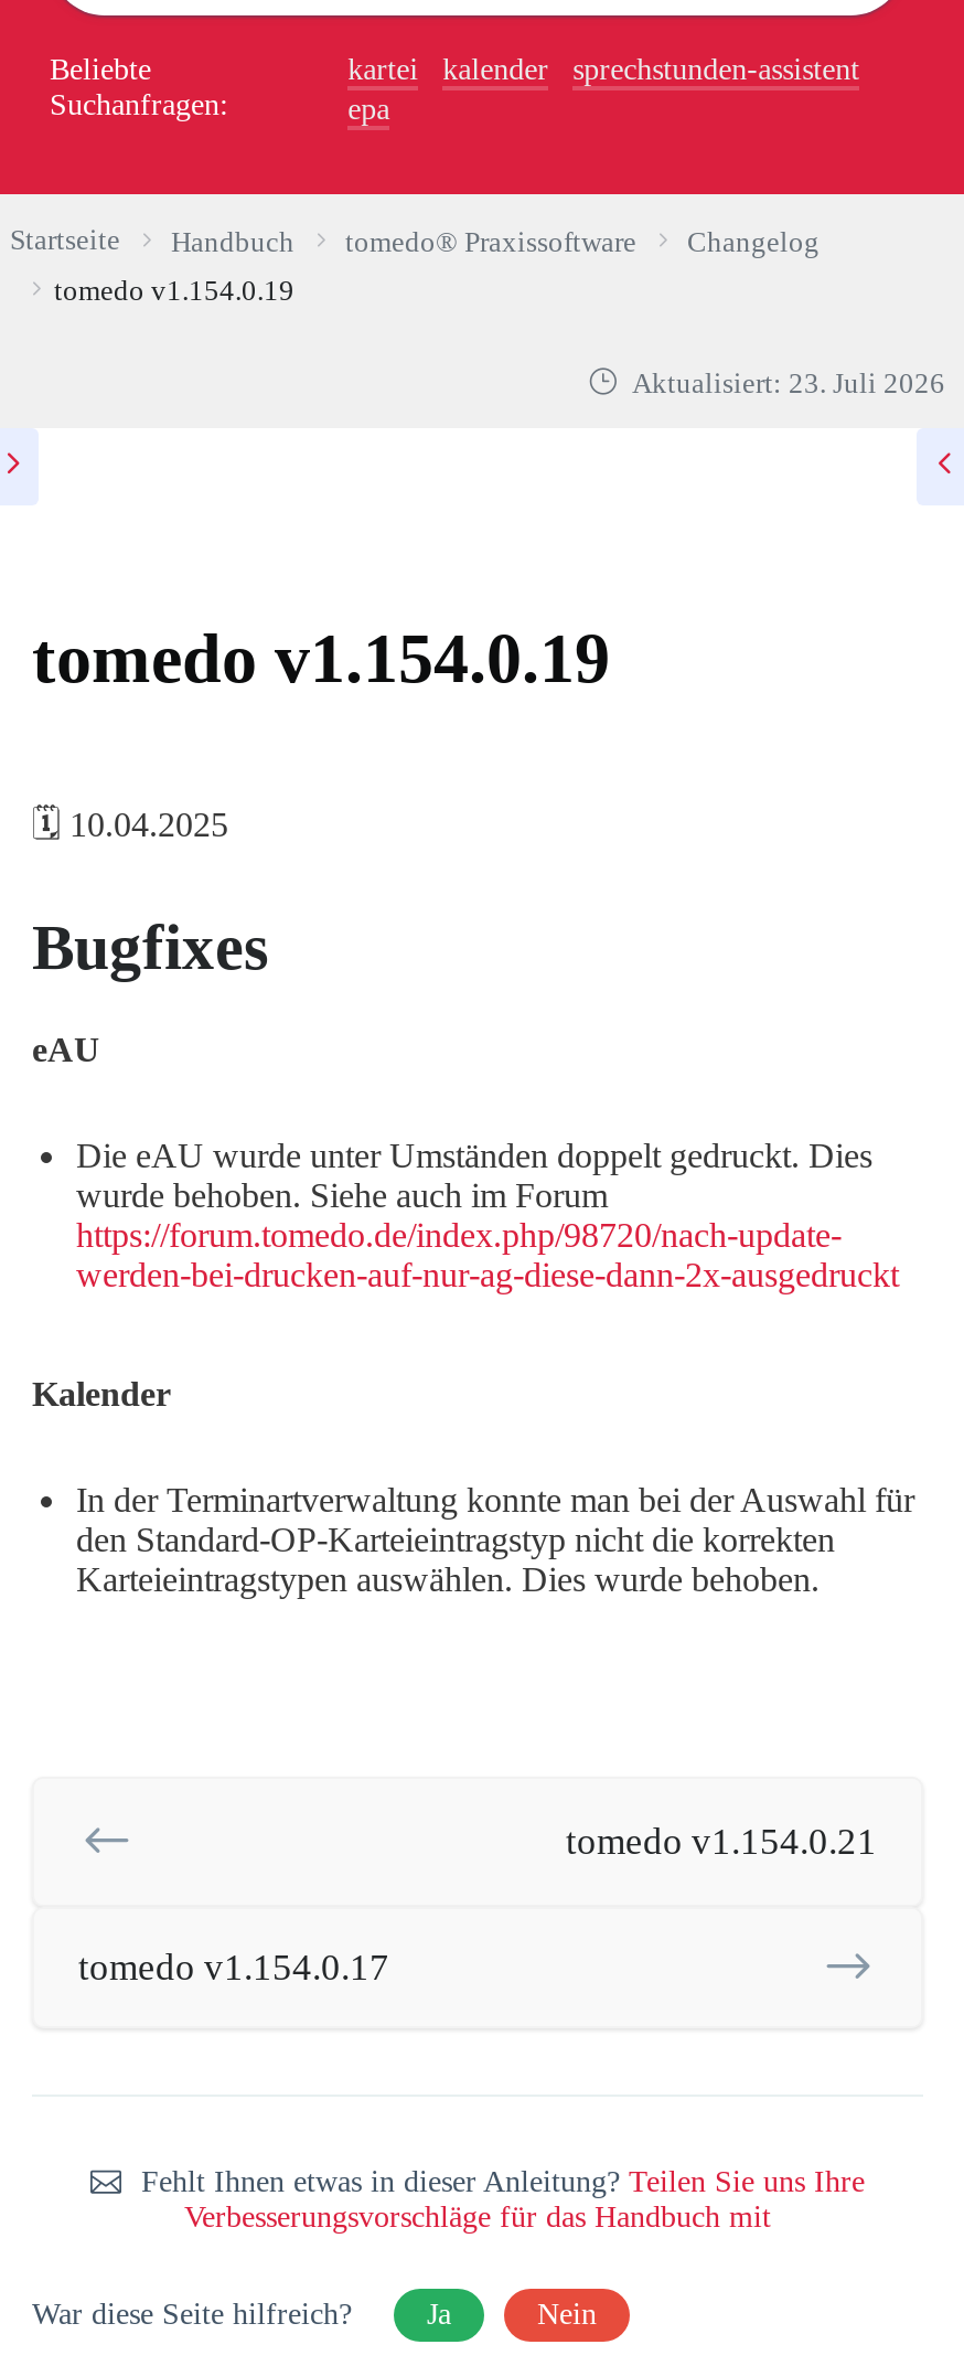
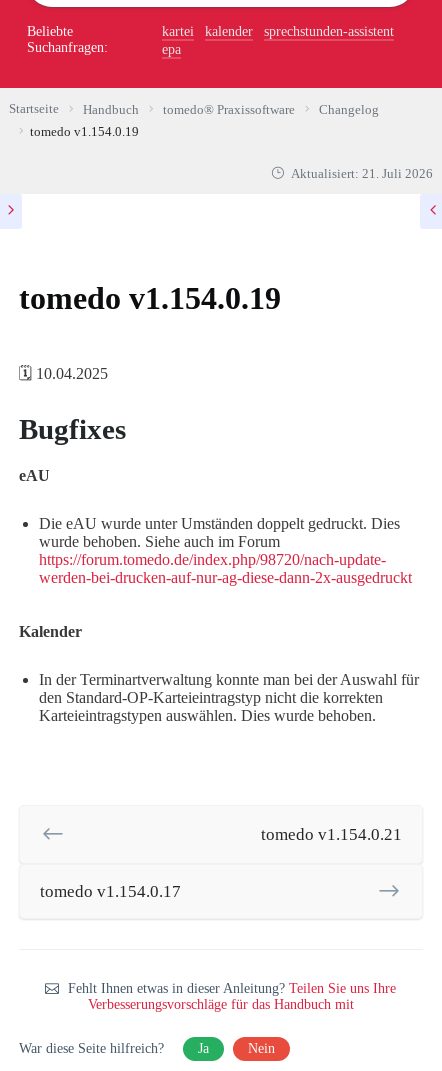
- Aktualisiert: 23. Juli 2026
+ Aktualisiert: 21. Juli 2026
